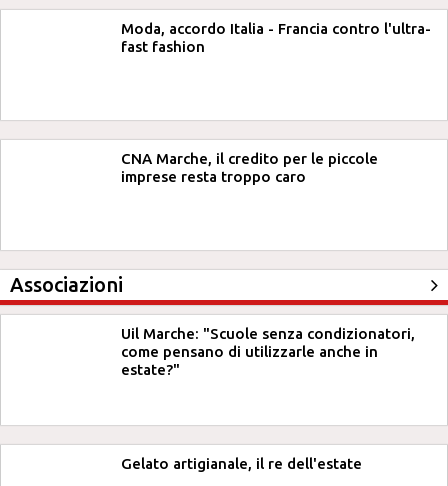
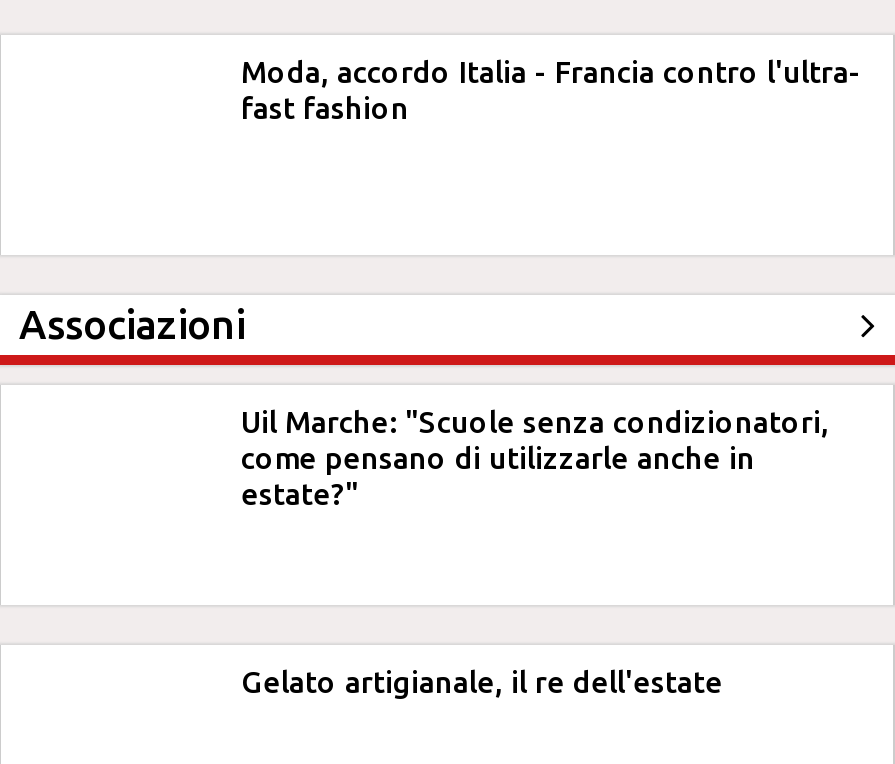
- CNA Marche, il credito per le piccole
- imprese resta troppo caro
